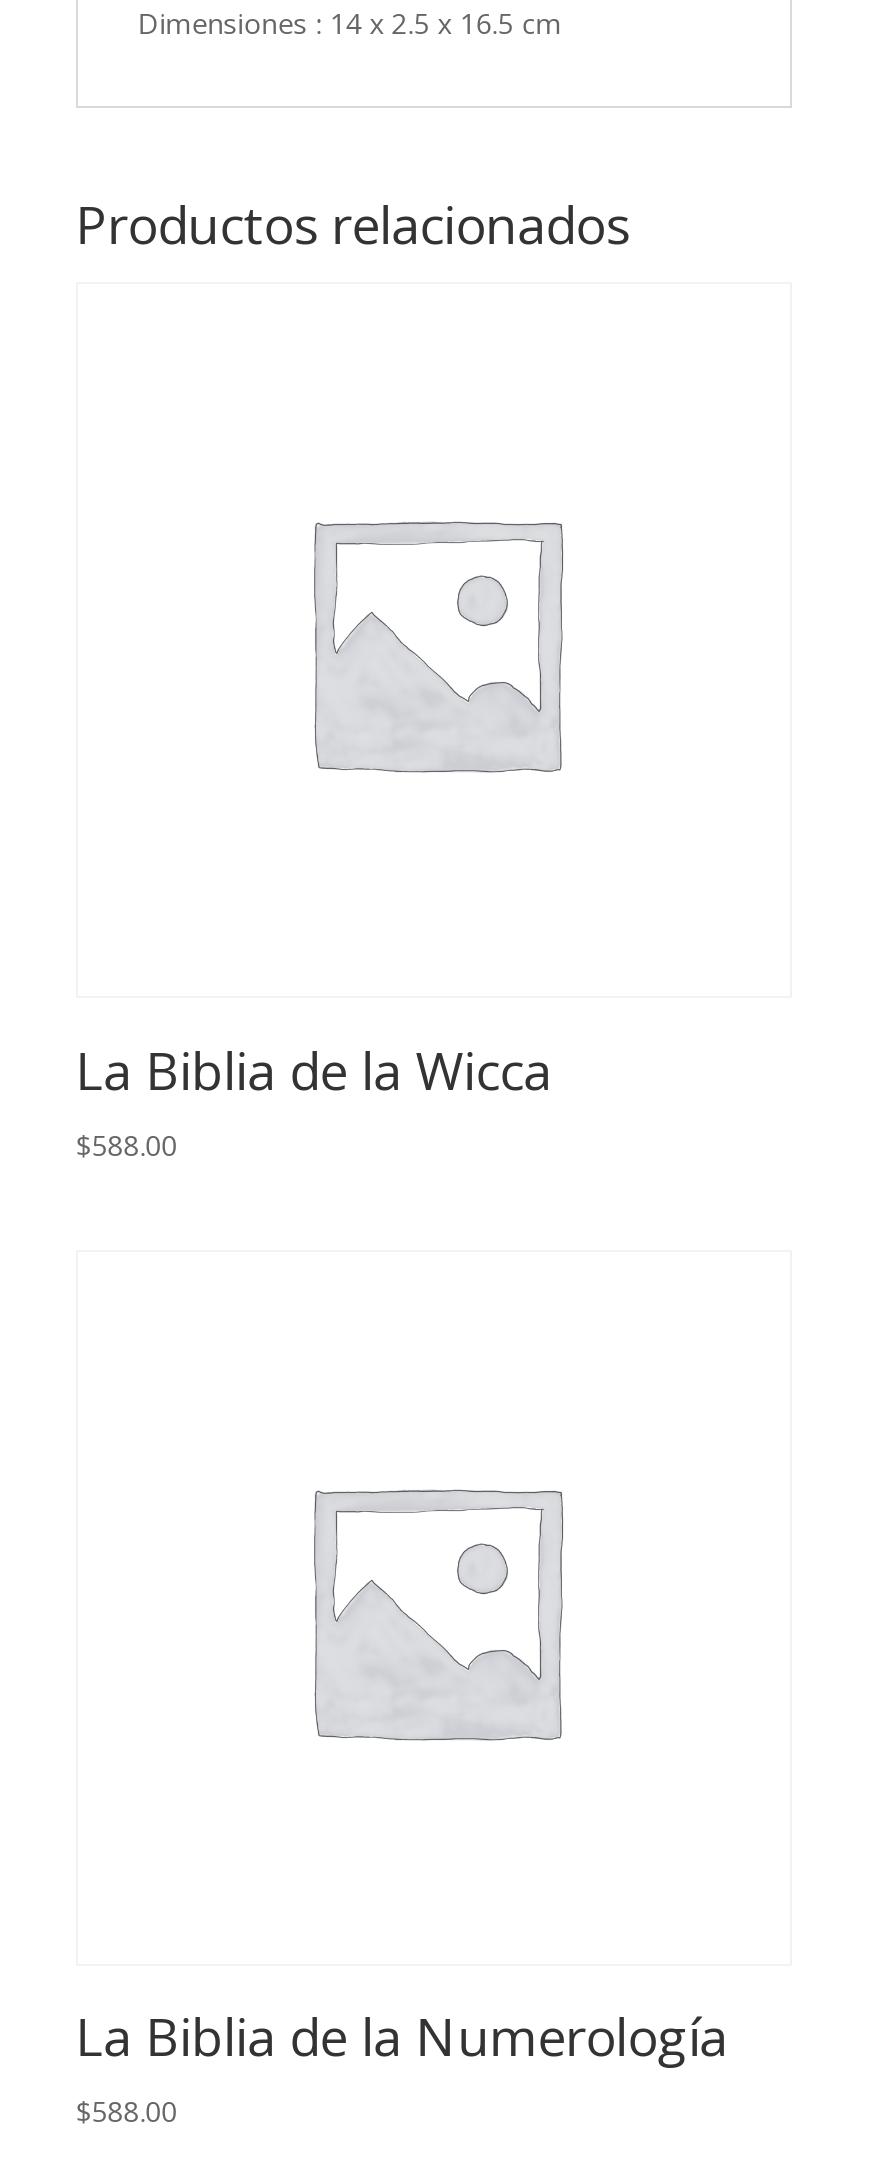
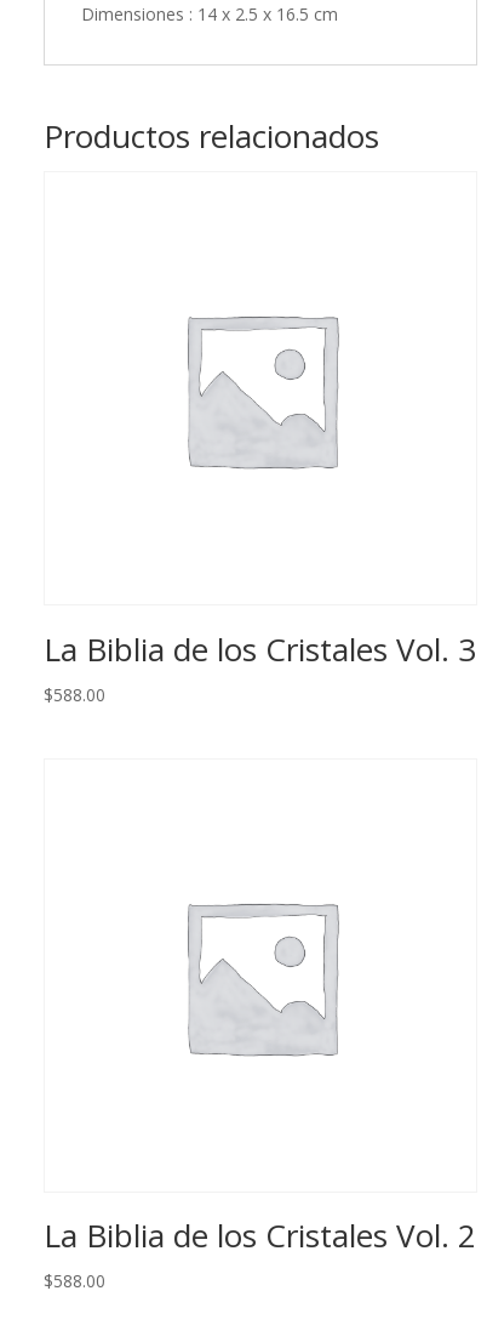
- La Biblia de la Wicca
+ La Biblia de los Cristales Vol. 3

- La Biblia de la Numerología
+ La Biblia de los Cristales Vol. 2
